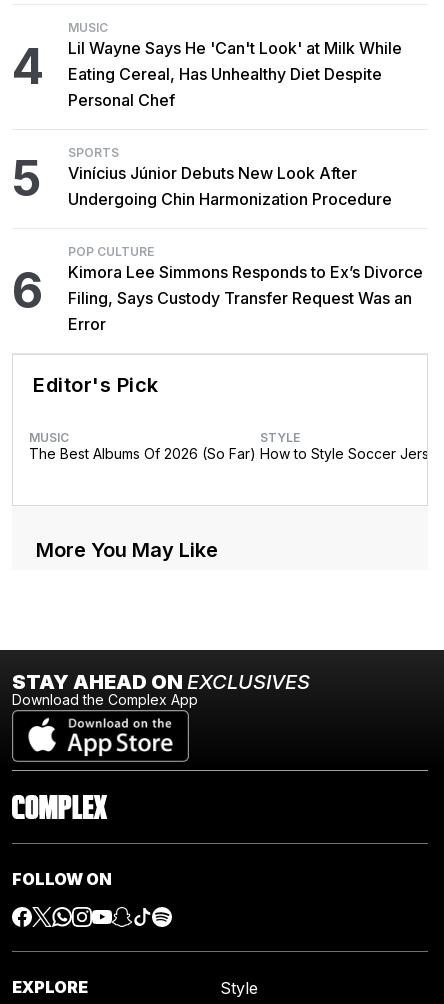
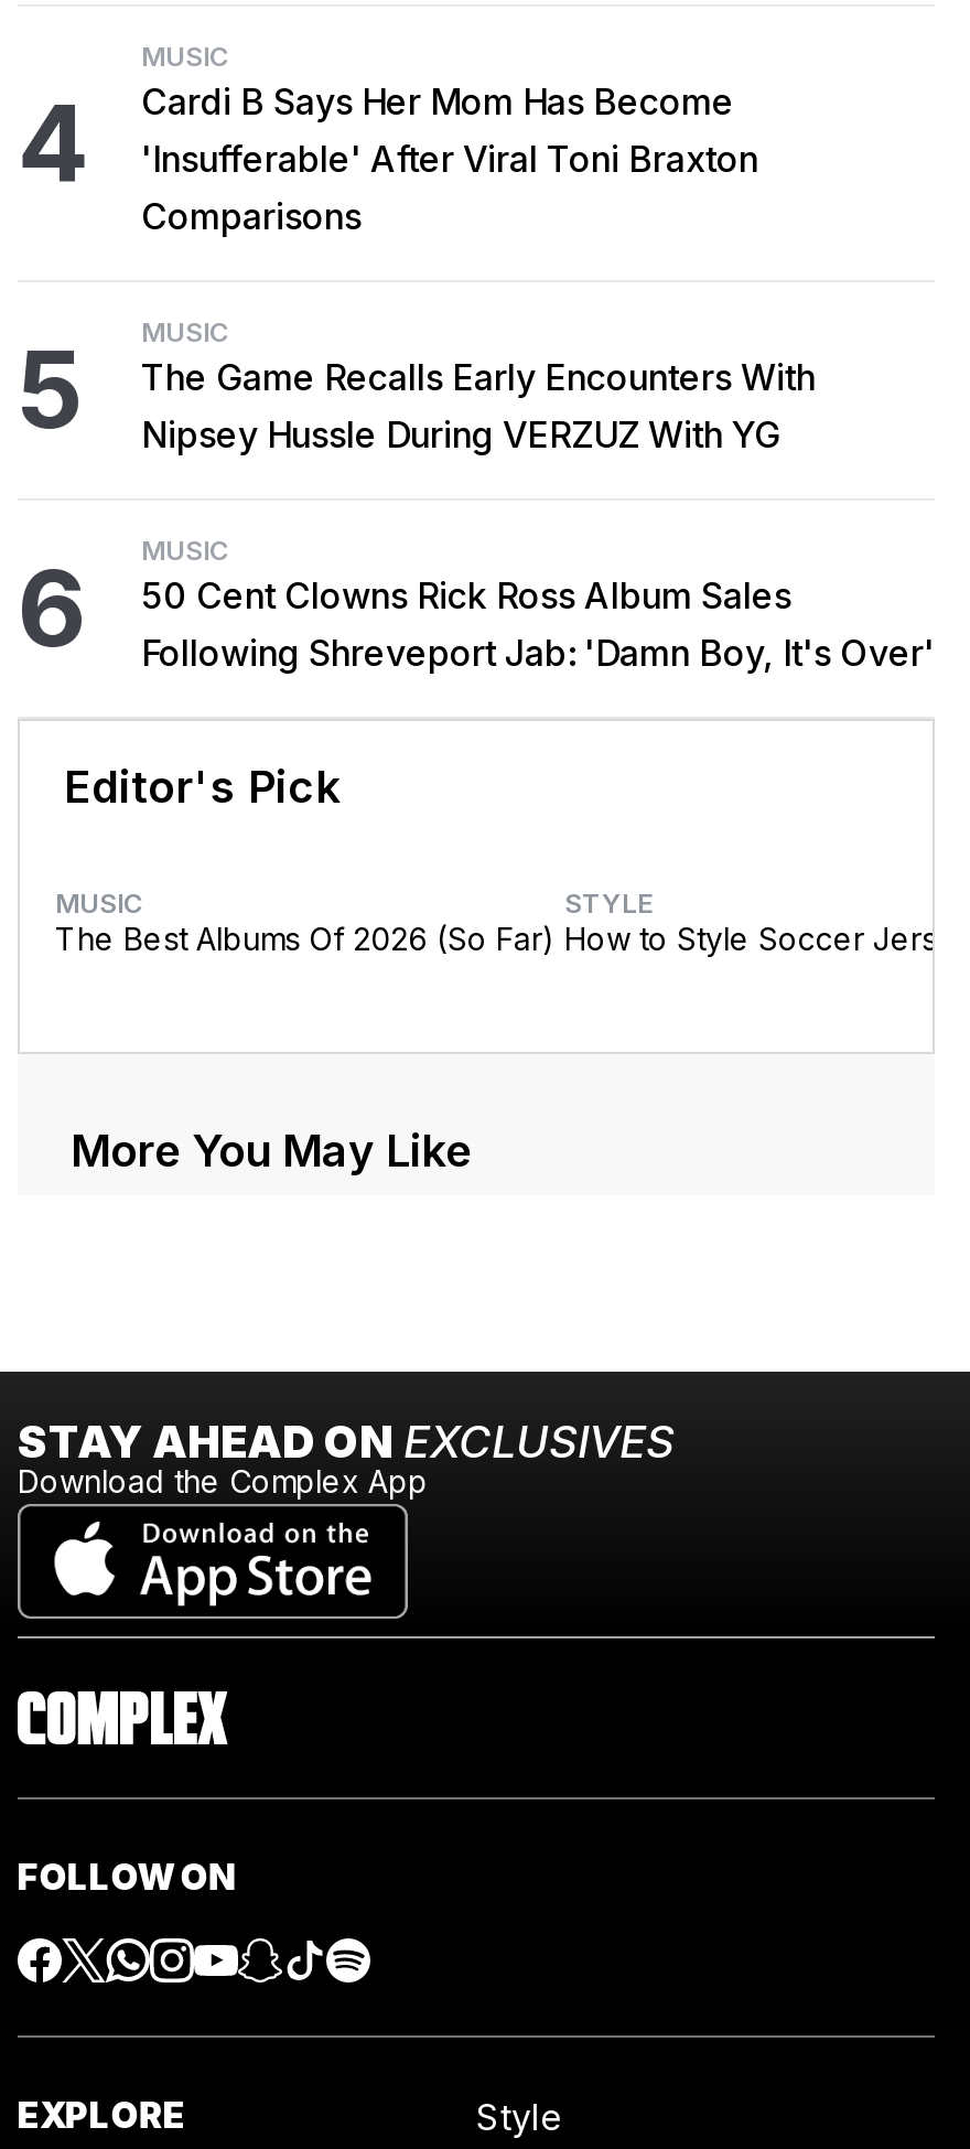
- Lil Wayne Says He 'Can't Look' at Milk While
- Eating Cereal, Has Unhealthy Diet Despite
- Personal Chef
+ Cardi B Says Her Mom Has Become
+ 'Insufferable' After Viral Toni Braxton
+ Comparisons

- SPORTS
- Vinícius Júnior Debuts New Look After
- Undergoing Chin Harmonization Procedure
+ MUSIC
+ The Game Recalls Early Encounters With
+ Nipsey Hussle During VERZUZ With YG

- POP CULTURE
- Kimora Lee Simmons Responds to Ex’s Divorce
- Filing, Says Custody Transfer Request Was an
- Error
+ MUSIC
+ 50 Cent Clowns Rick Ross Album Sales
+ Following Shreveport Jab: 'Damn Boy, It's Over'
